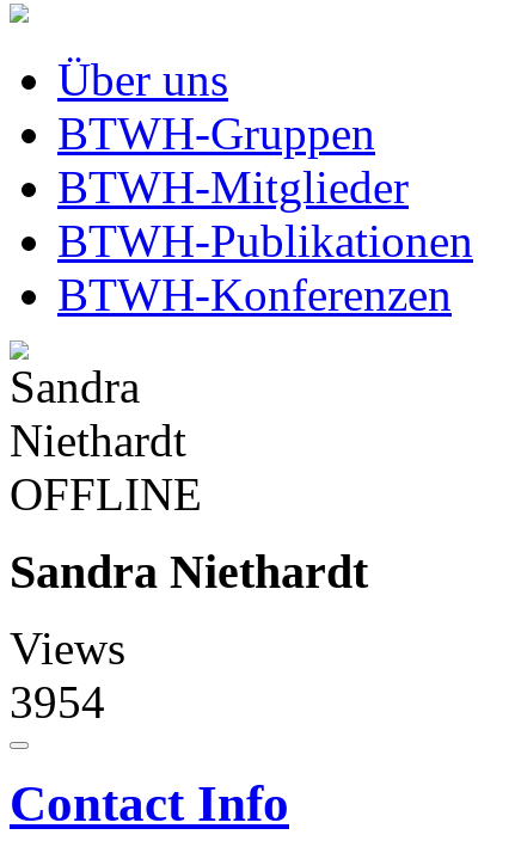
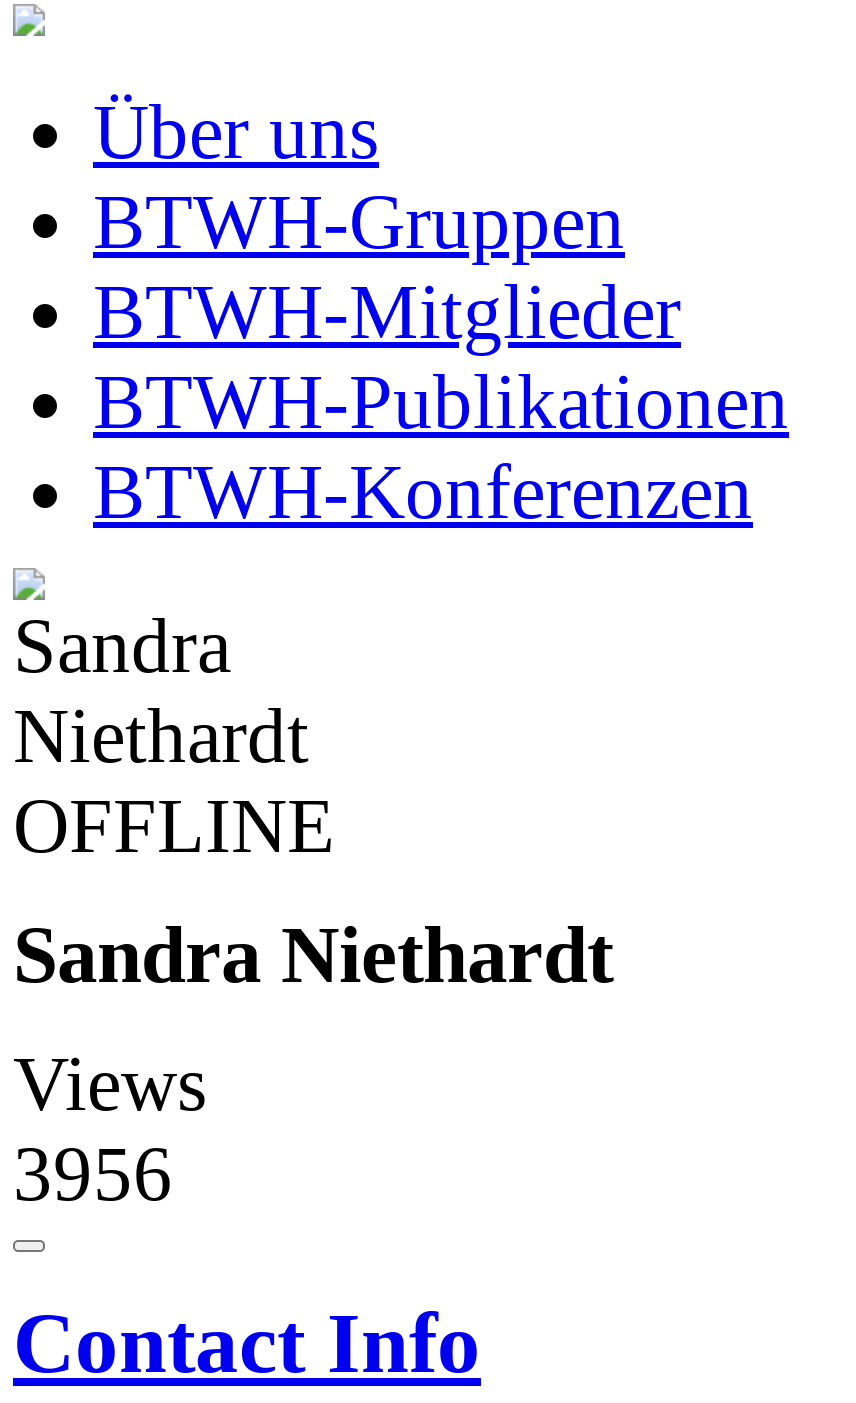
- 3954
+ 3956
